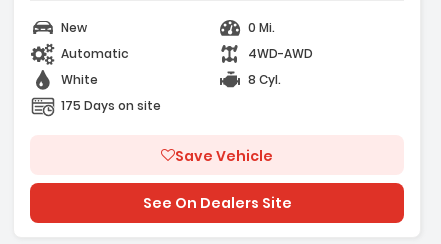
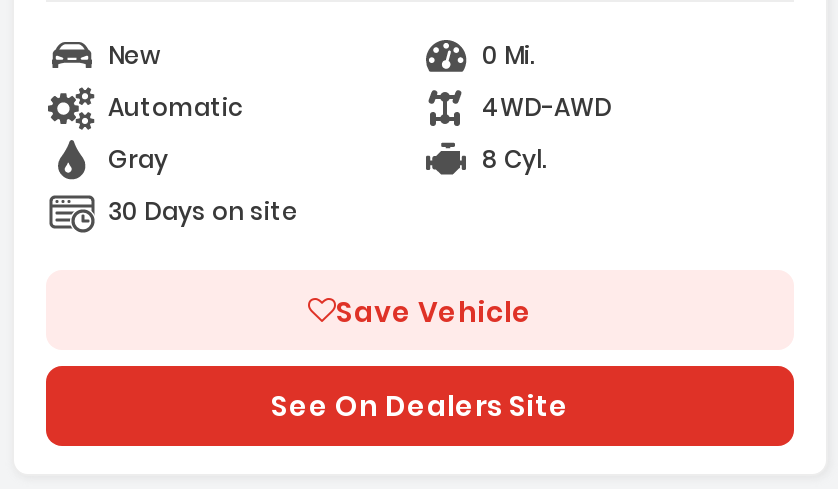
- White
+ Gray

- 175 Days on site
+ 30 Days on site
